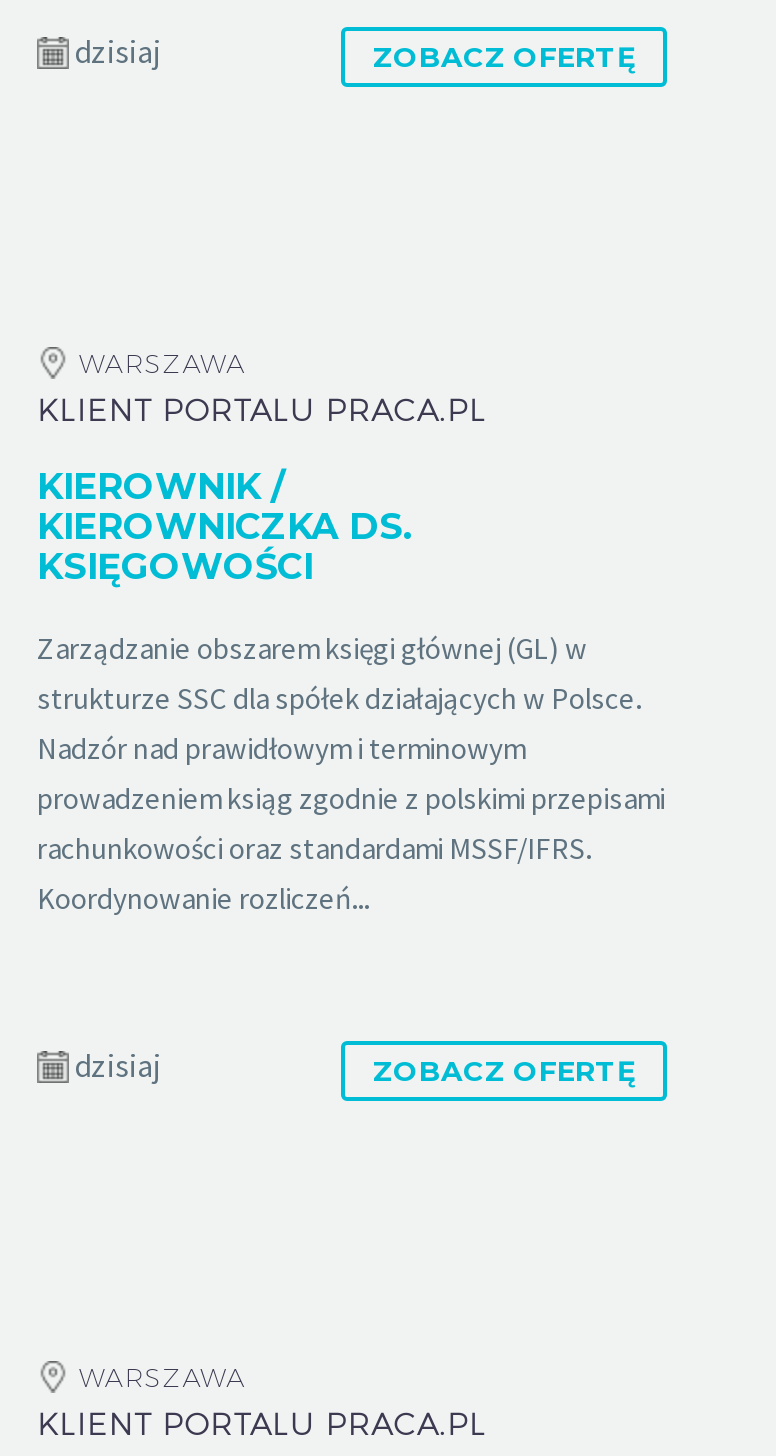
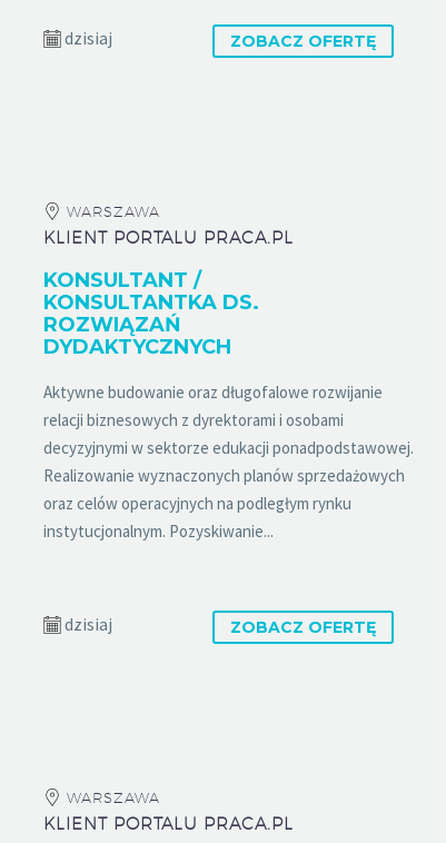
- KIEROWNIK /
- KIEROWNICZKA DS.
- KSIĘGOWOŚCI
+ KONSULTANT /
+ KONSULTANTKA DS.
+ ROZWIĄZAŃ
+ DYDAKTYCZNYCH

- Zarządzanie obszarem księgi głównej (GL) w
- strukturze SSC dla spółek działających w Polsce.
- Nadzór nad prawidłowym i terminowym
- prowadzeniem ksiąg zgodnie z polskimi przepisami
- rachunkowości oraz standardami MSSF/IFRS.
- Koordynowanie rozliczeń...
+ Aktywne budowanie oraz długofalowe rozwijanie
+ relacji biznesowych z dyrektorami i osobami
+ decyzyjnymi w sektorze edukacji ponadpodstawowej.
+ Realizowanie wyznaczonych planów sprzedażowych
+ oraz celów operacyjnych na podległym rynku
+ instytucjonalnym. Pozyskiwanie...
